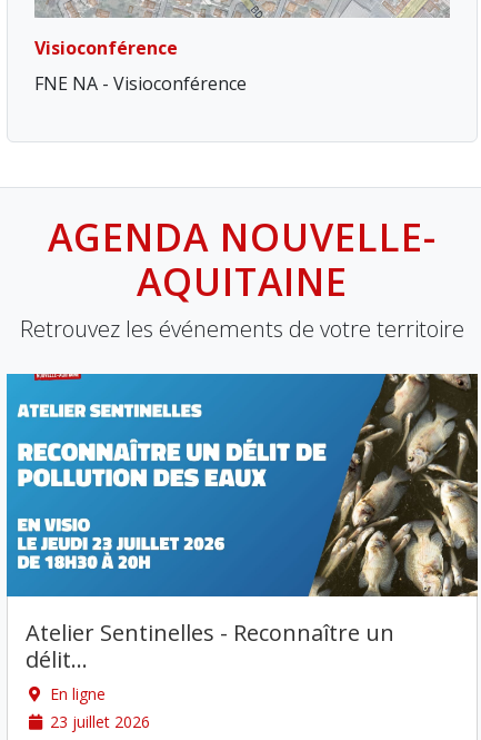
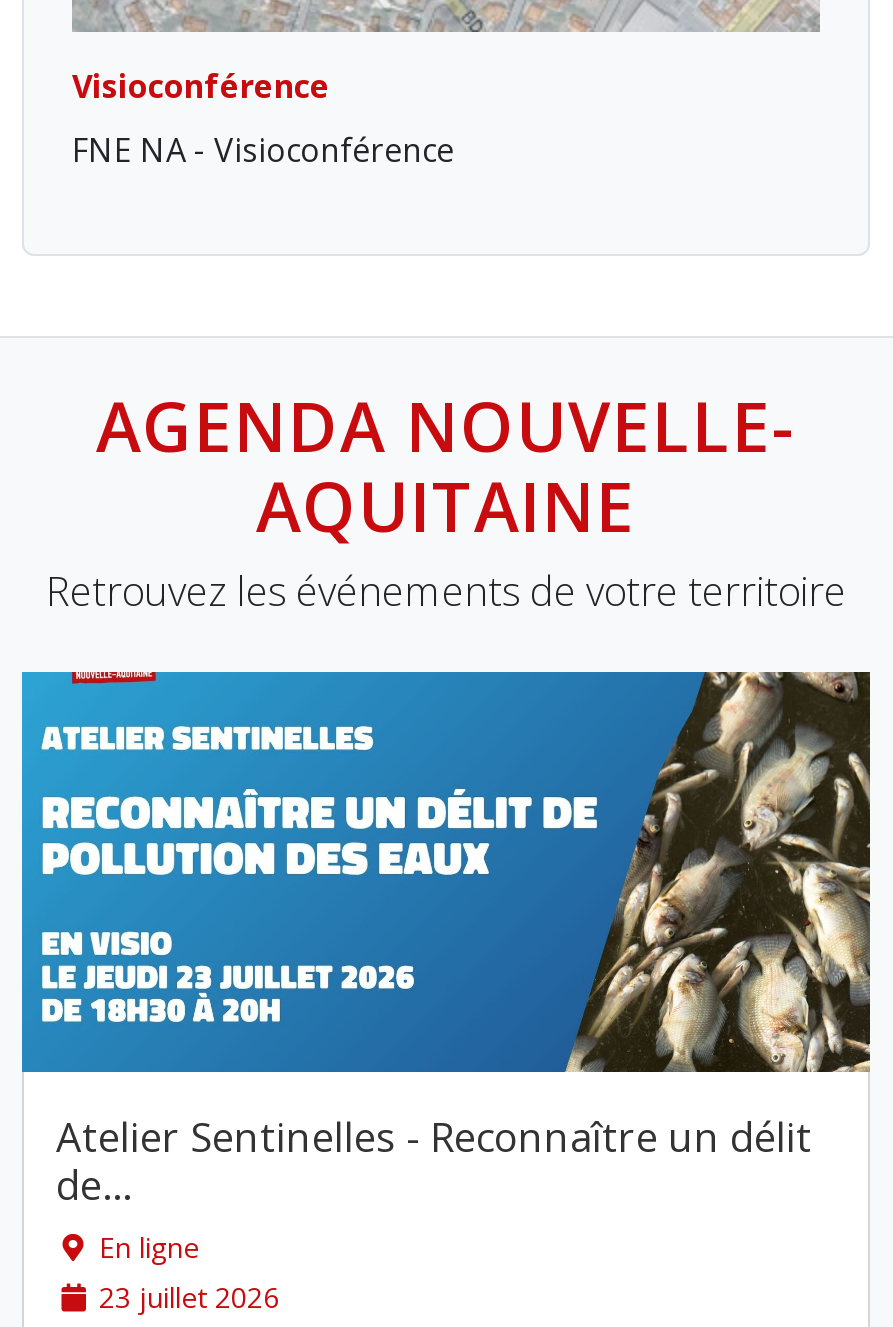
- Atelier Sentinelles - Reconnaître un
- délit…
+ Atelier Sentinelles - Reconnaître un délit
+ de…
